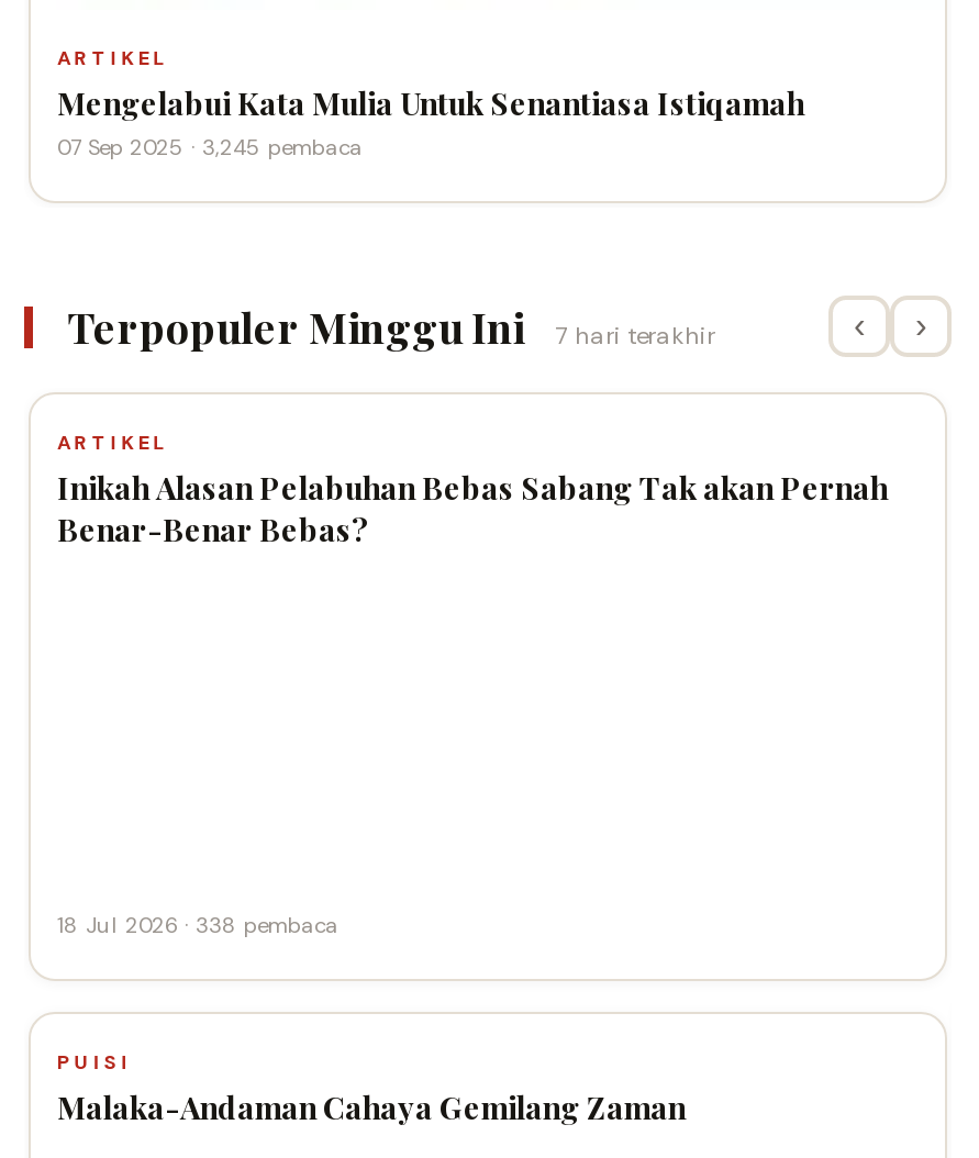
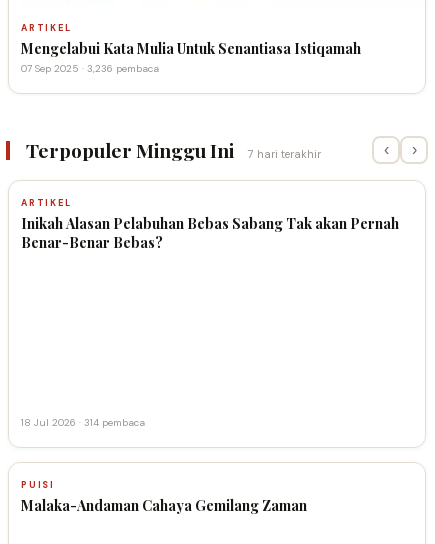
- 07 Sep 2025 · 3,245 pembaca
+ 07 Sep 2025 · 3,236 pembaca

- 18 Jul 2026 · 338 pembaca
+ 18 Jul 2026 · 314 pembaca
